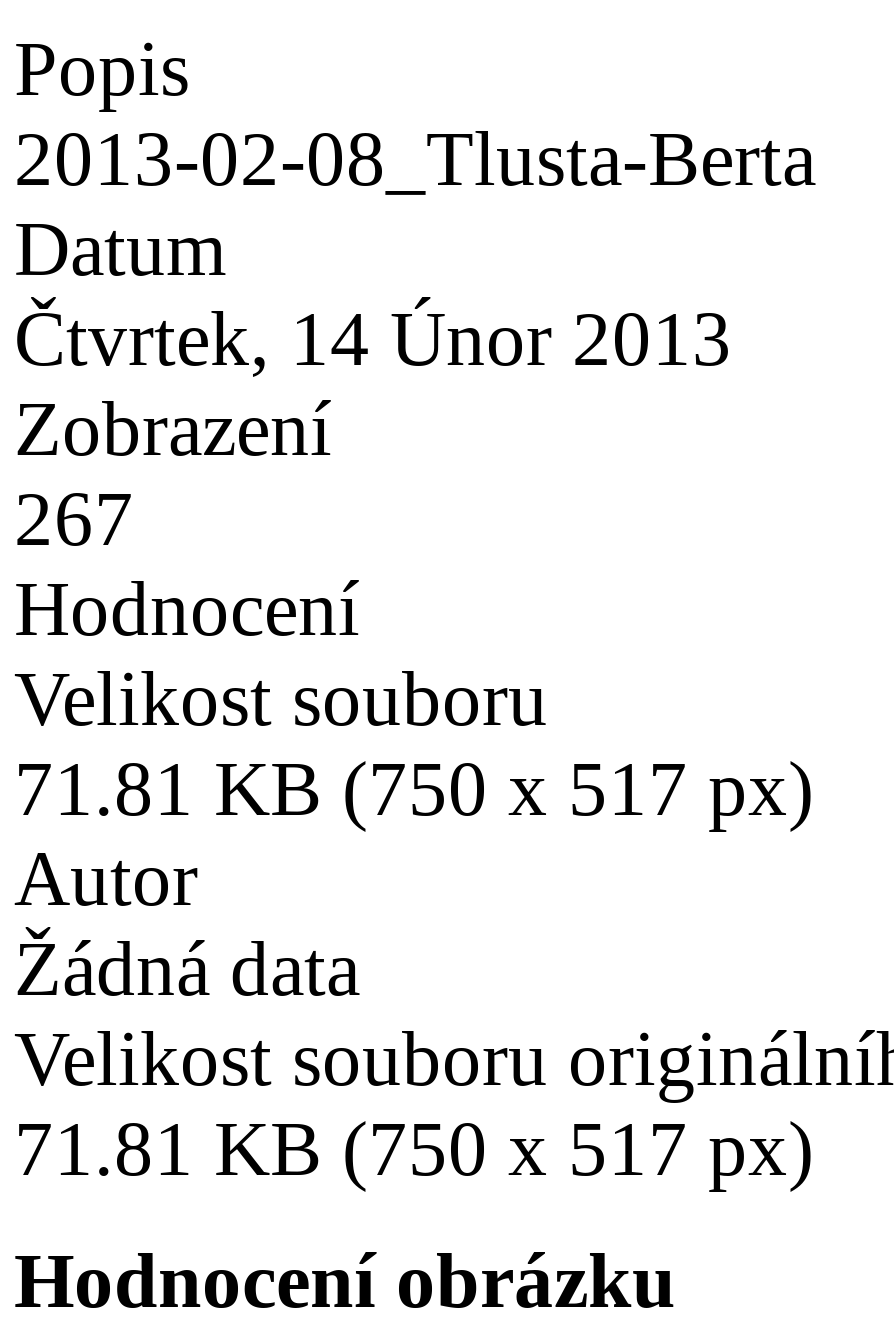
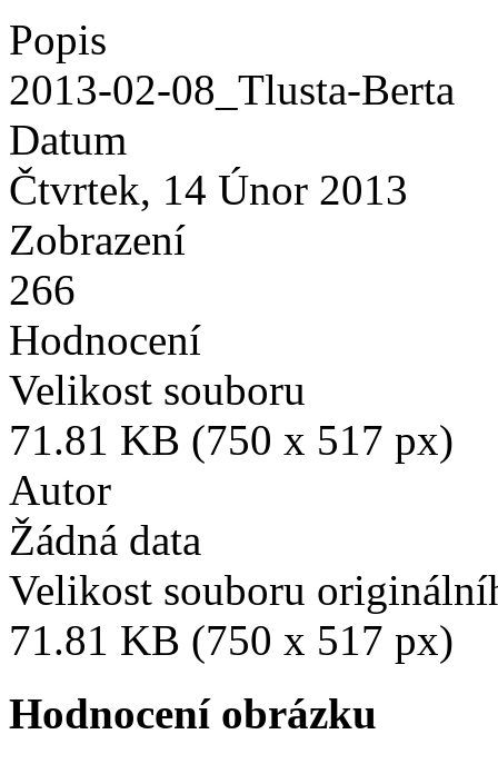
- 267
+ 266
